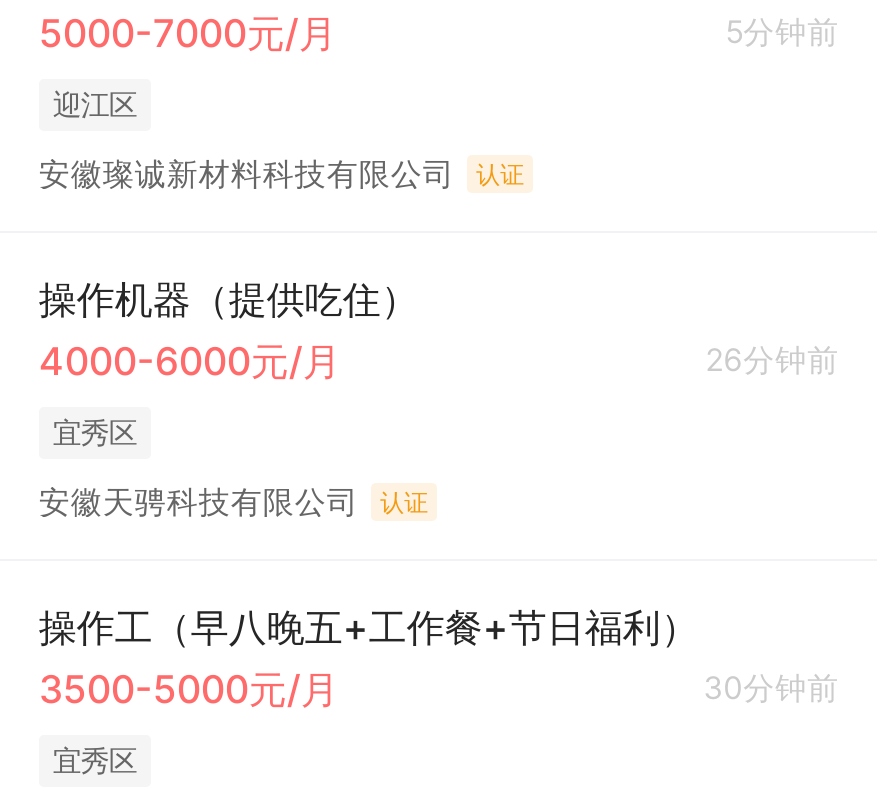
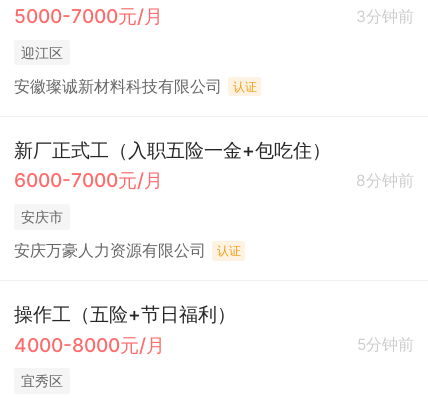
- 5分钟前
+ 3分钟前

- 操作机器（提供吃住）
- 4000-6000元/月
- 26分钟前
+ 新厂正式工（入职五险一金+包吃住）
+ 6000-7000元/月
+ 8分钟前

- 宜秀区
+ 安庆市

- 安徽天骋科技有限公司
+ 安庆万豪人力资源有限公司

- 操作工（早八晚五+工作餐+节日福利）
- 3500-5000元/月
- 30分钟前
+ 操作工（五险+节日福利）
+ 4000-8000元/月
+ 5分钟前
